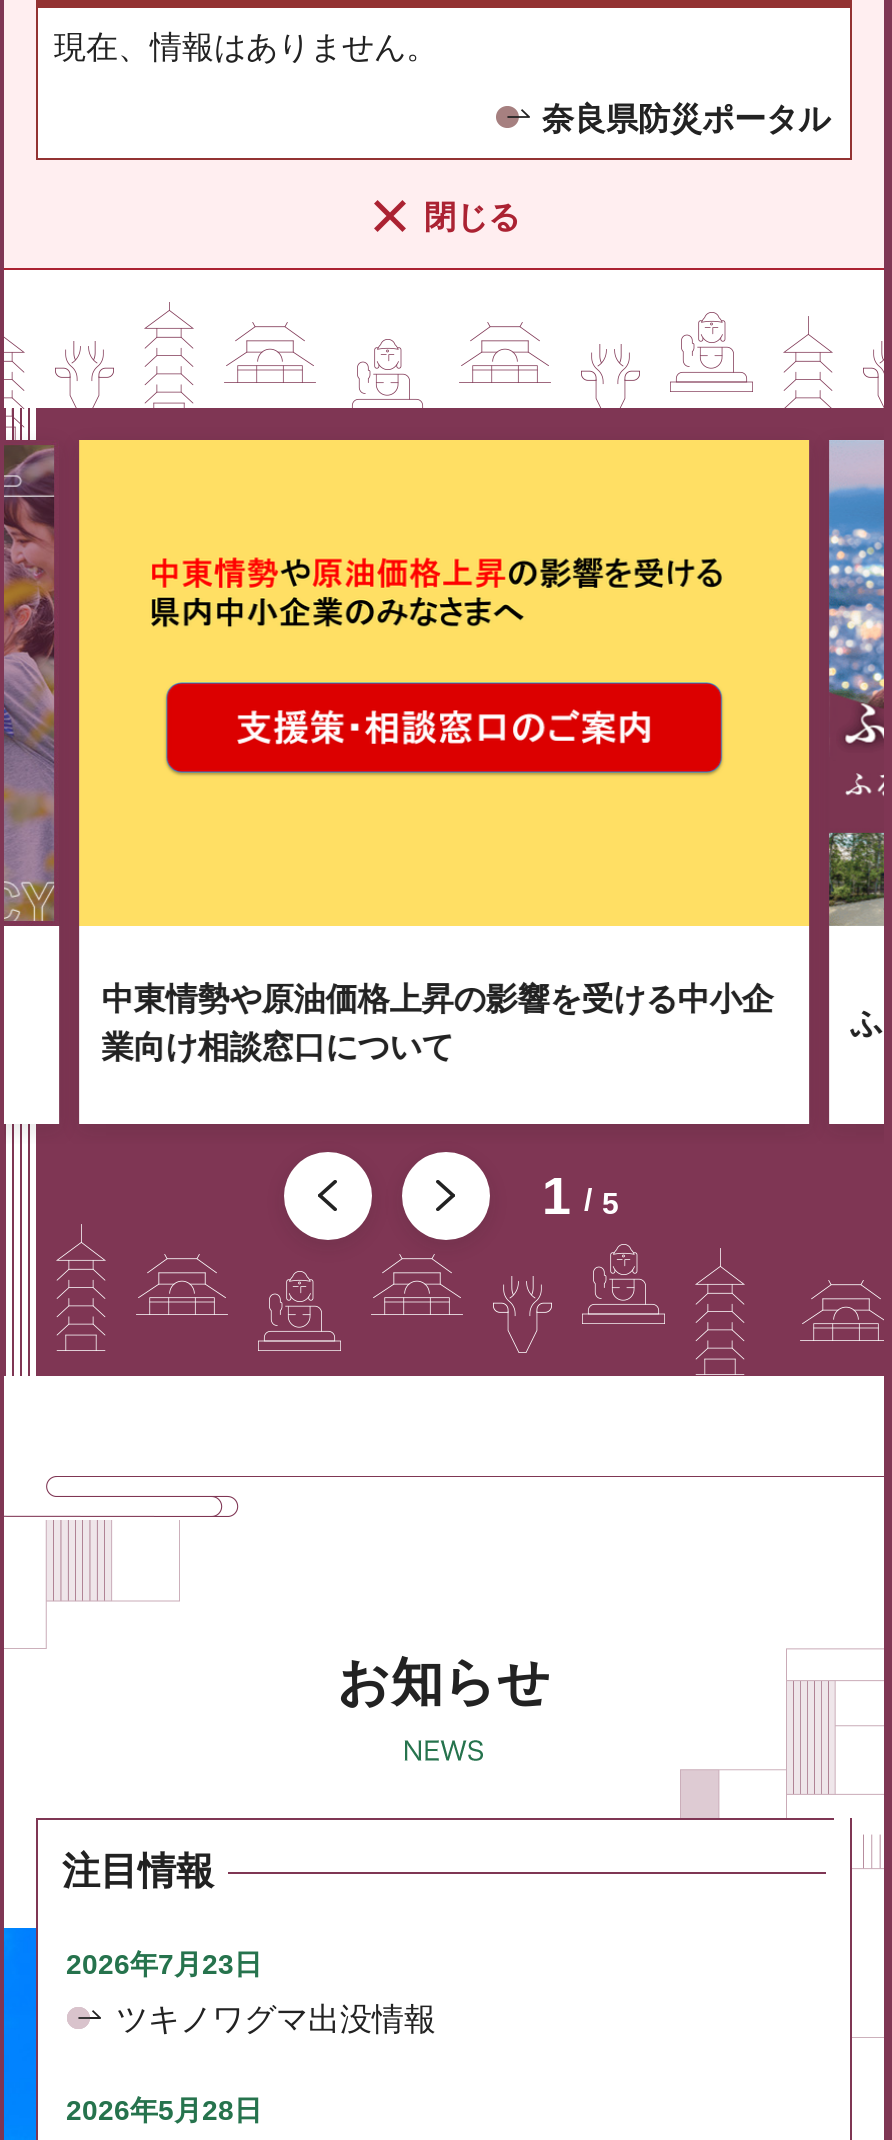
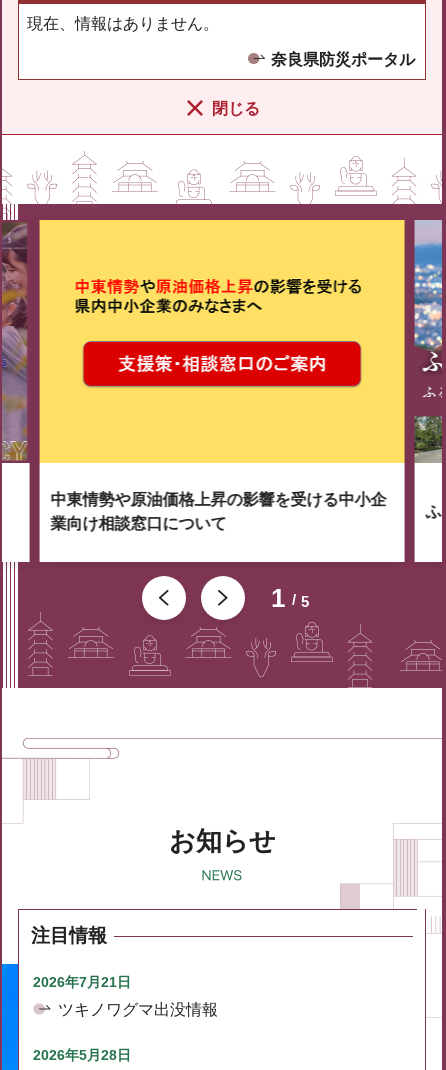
- 2026年7月23日
+ 2026年7月21日
